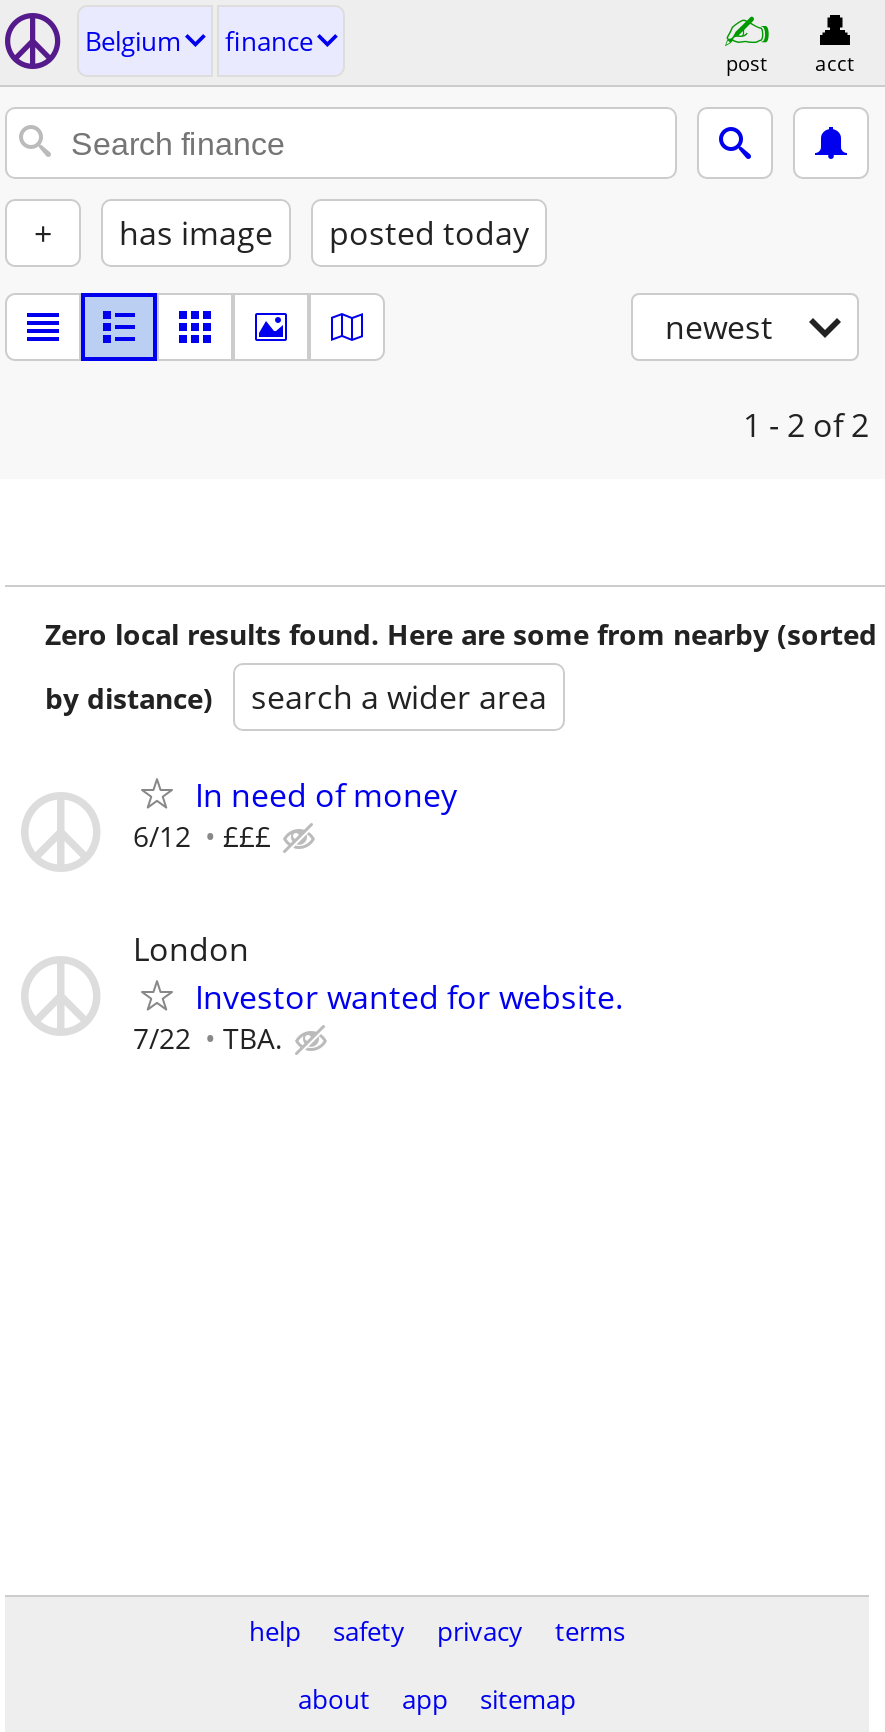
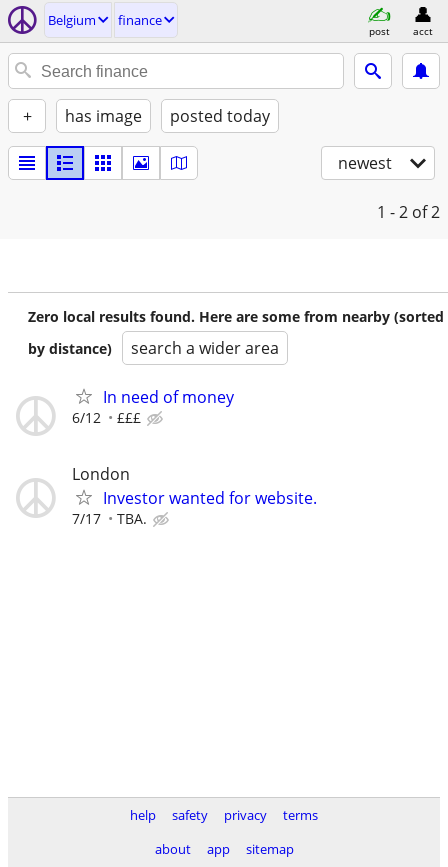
- 7/22 TBA.
+ 7/17 TBA.
